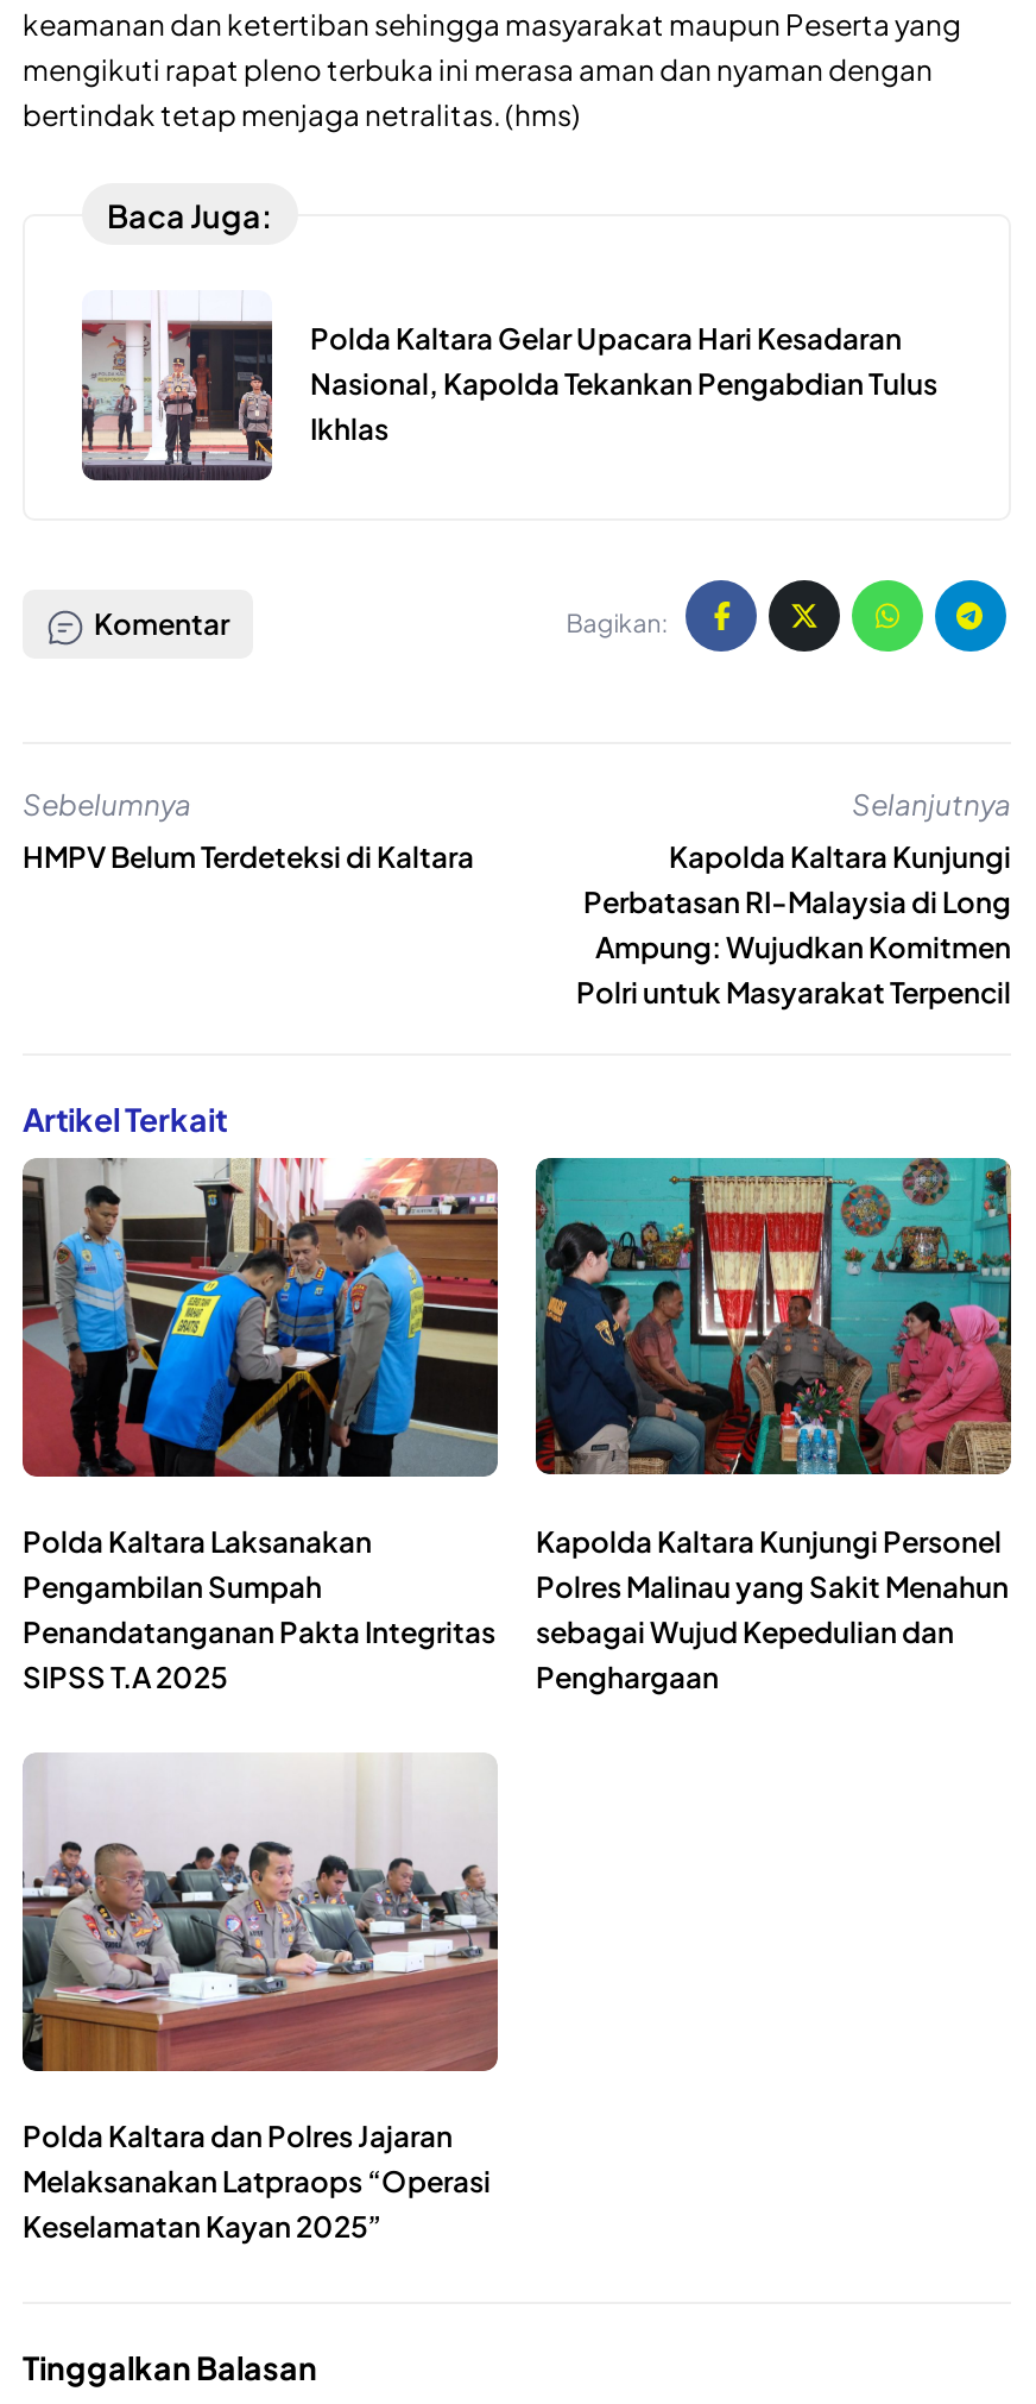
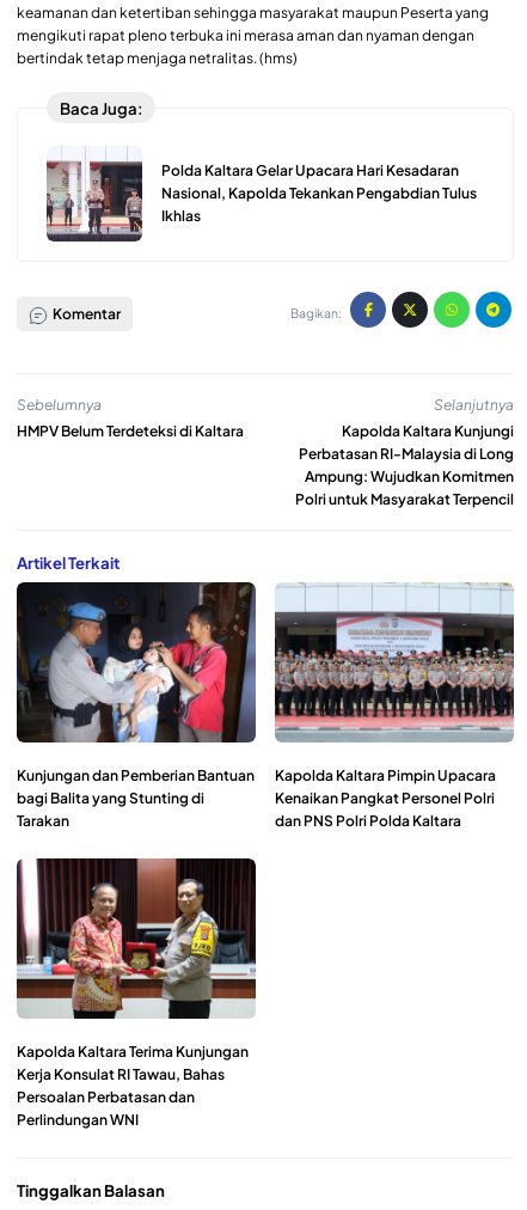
- [image]
- Polda Kaltara Laksanakan
- Pengambilan Sumpah
- Penandatanganan Pakta Integritas
- SIPSS T.A 2025
+ [image]
+ Kunjungan dan Pemberian Bantuan
+ bagi Balita yang Stunting di
+ Tarakan

- [image]
- Kapolda Kaltara Kunjungi Personel
- Polres Malinau yang Sakit Menahun
- sebagai Wujud Kepedulian dan
- Penghargaan
+ [image]
+ Kapolda Kaltara Pimpin Upacara
+ Kenaikan Pangkat Personel Polri
+ dan PNS Polri Polda Kaltara

- [image]
- Polda Kaltara dan Polres Jajaran
- Melaksanakan Latpraops “Operasi
- Keselamatan Kayan 2025”
+ [image]
+ Kapolda Kaltara Terima Kunjungan
+ Kerja Konsulat RI Tawau, Bahas
+ Persoalan Perbatasan dan
+ Perlindungan WNI
